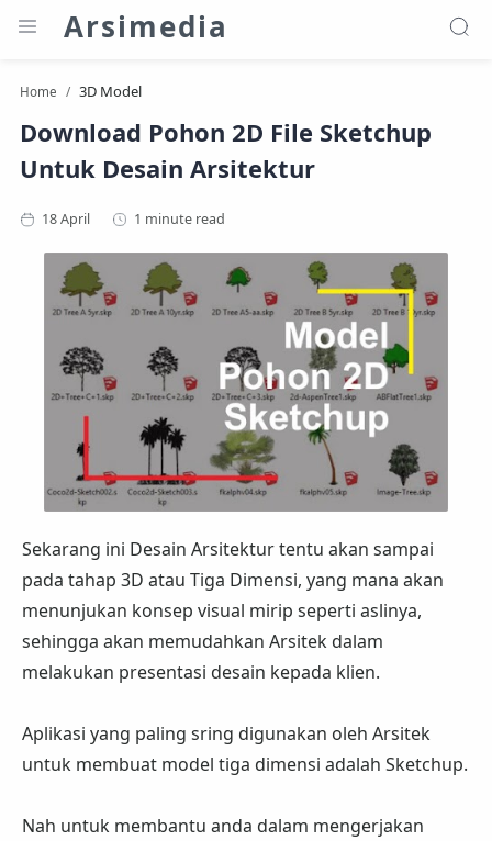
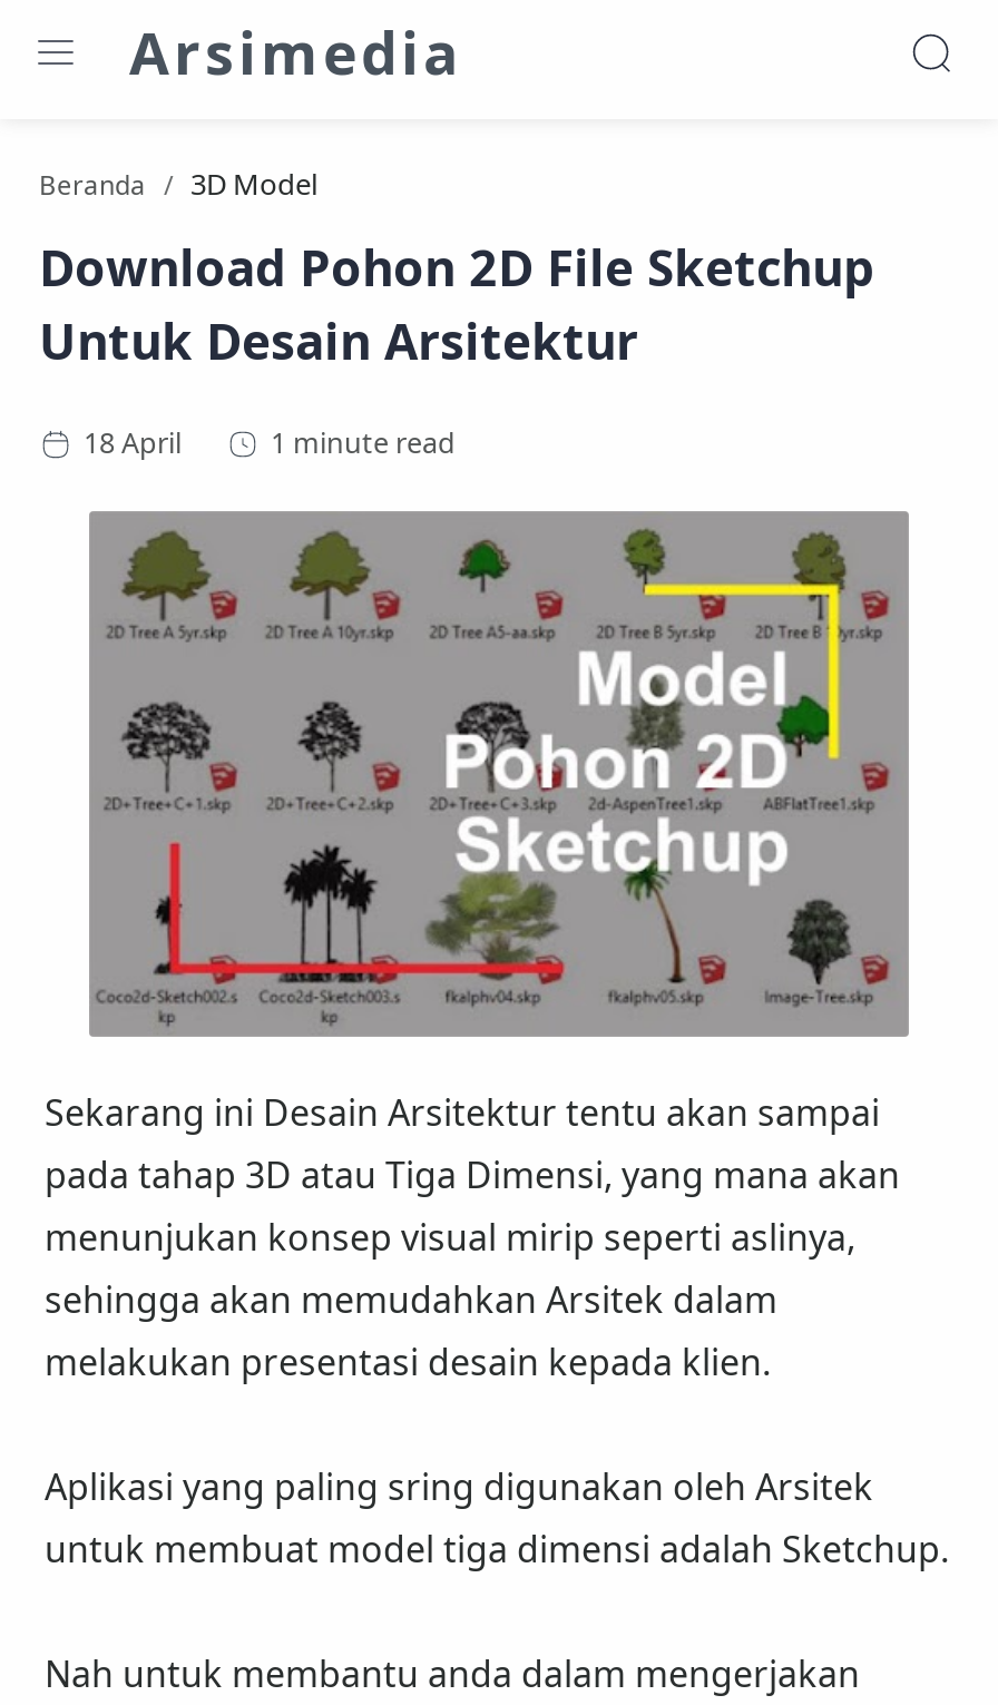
- Home
+ Beranda
